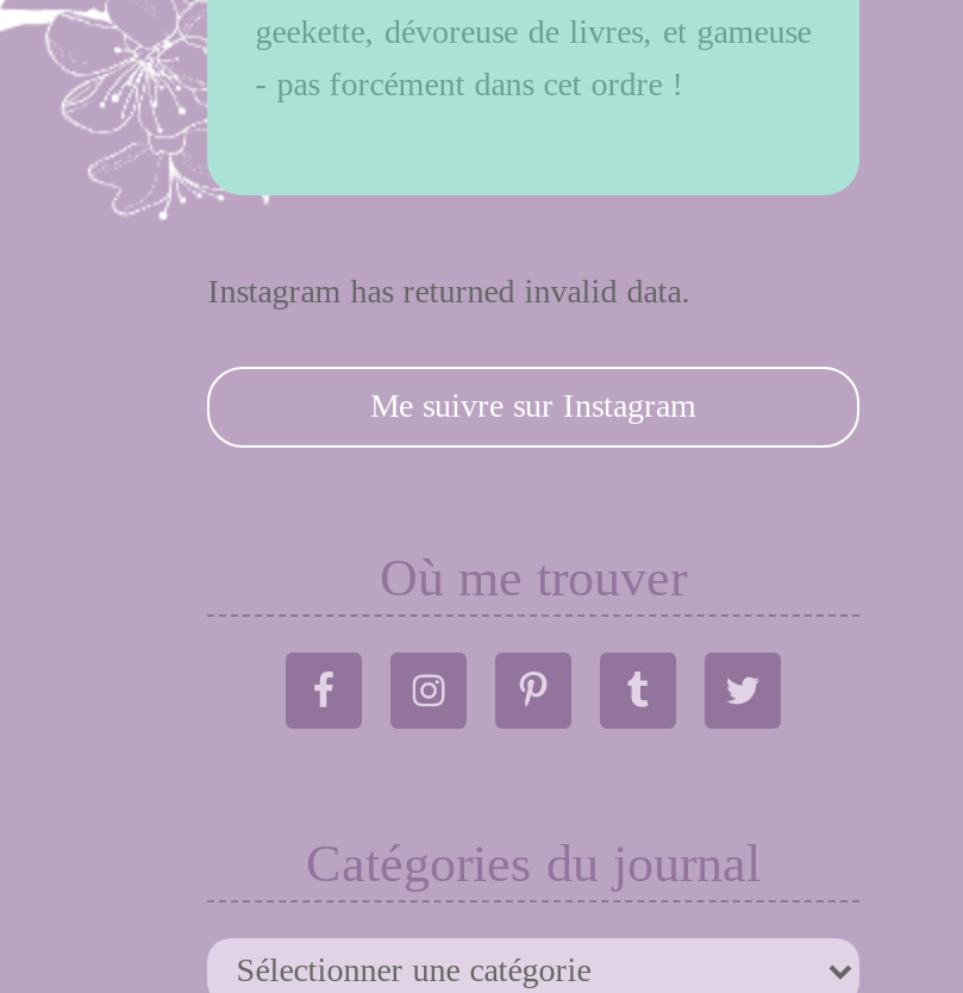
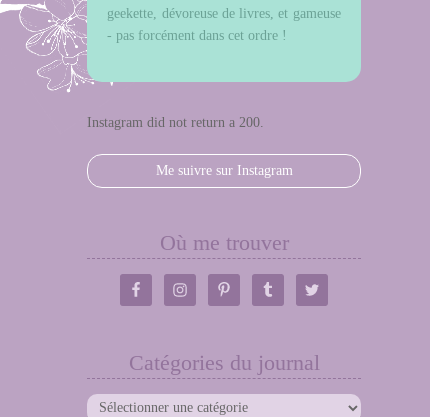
- Instagram has returned invalid data.
+ Instagram did not return a 200.
